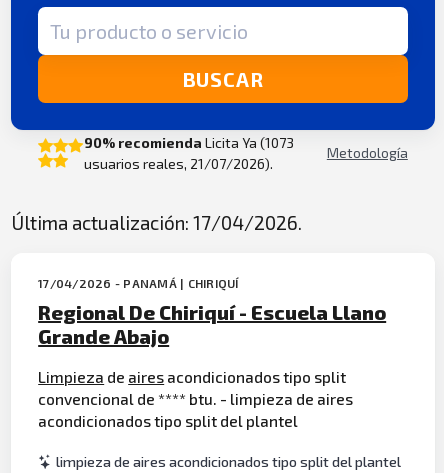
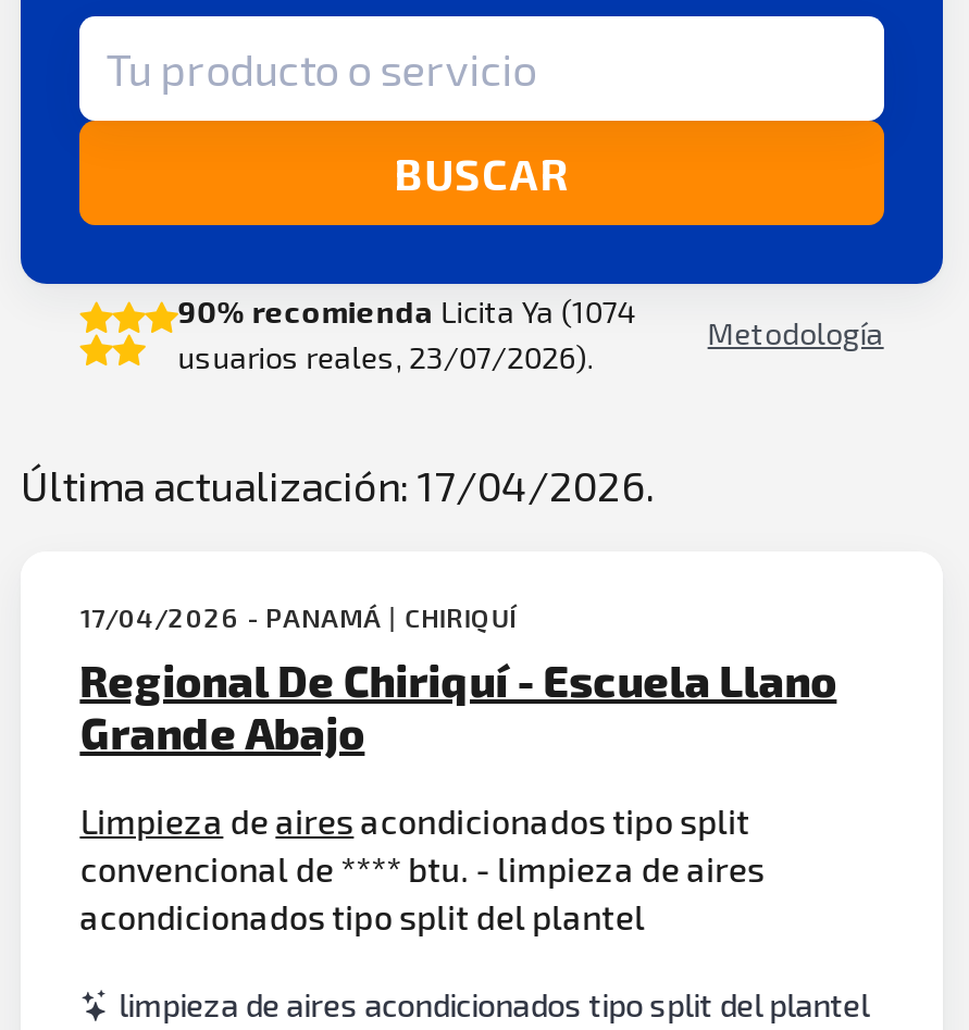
- 90% recomienda Licita Ya (1073
+ 90% recomienda Licita Ya (1074

- usuarios reales, 21/07/2026).
+ usuarios reales, 23/07/2026).
